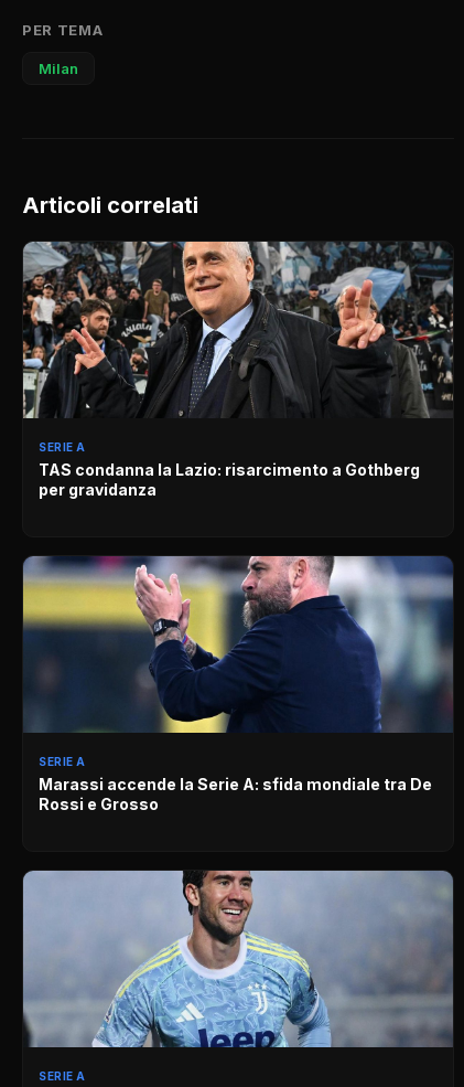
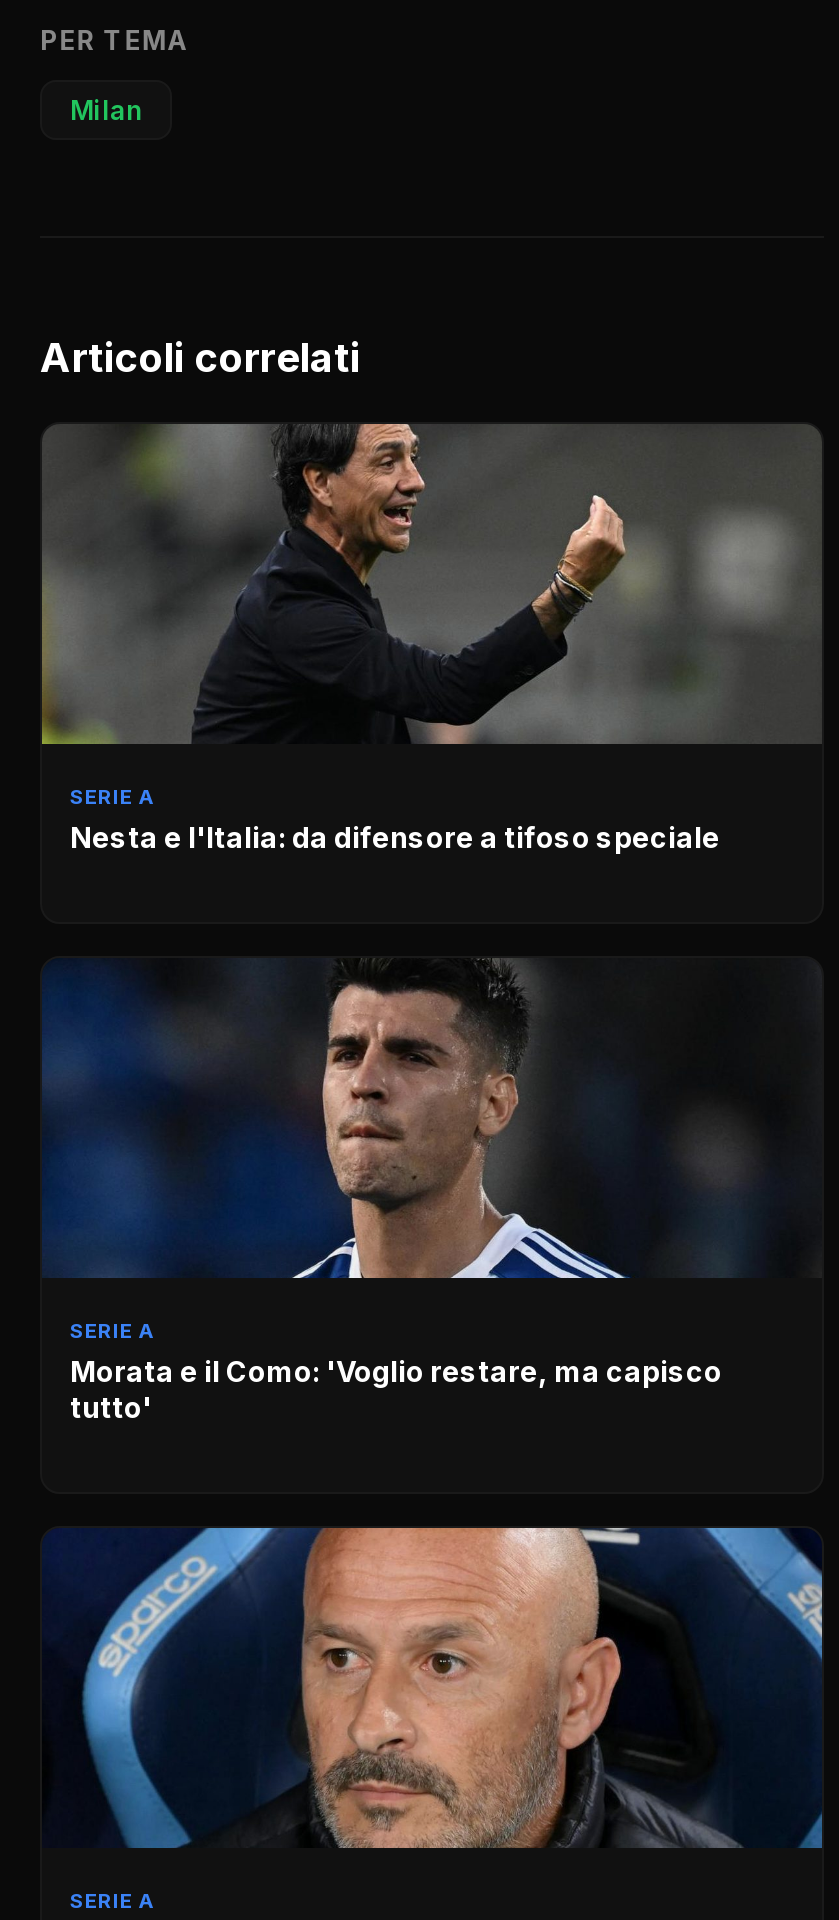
- [image]
- TAS condanna la Lazio: risarcimento a Gothberg
- per gravidanza
+ [image]
+ Nesta e l'Italia: da difensore a tifoso speciale

- [image]
- Marassi accende la Serie A: sfida mondiale tra De
- Rossi e Grosso
+ [image]
+ Morata e il Como: 'Voglio restare, ma capisco
+ tutto'

- [image]
+ [image]
